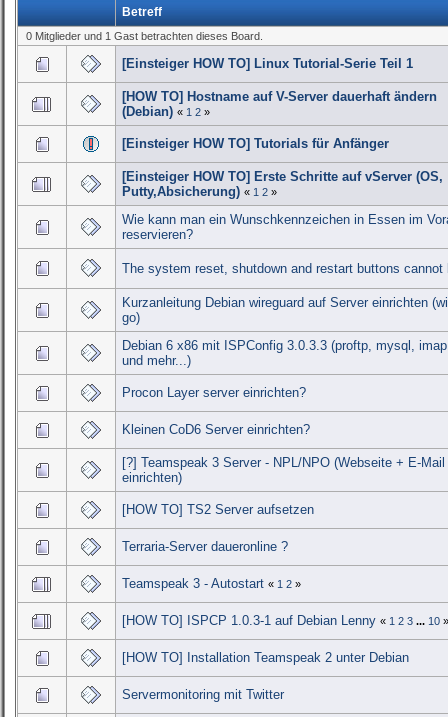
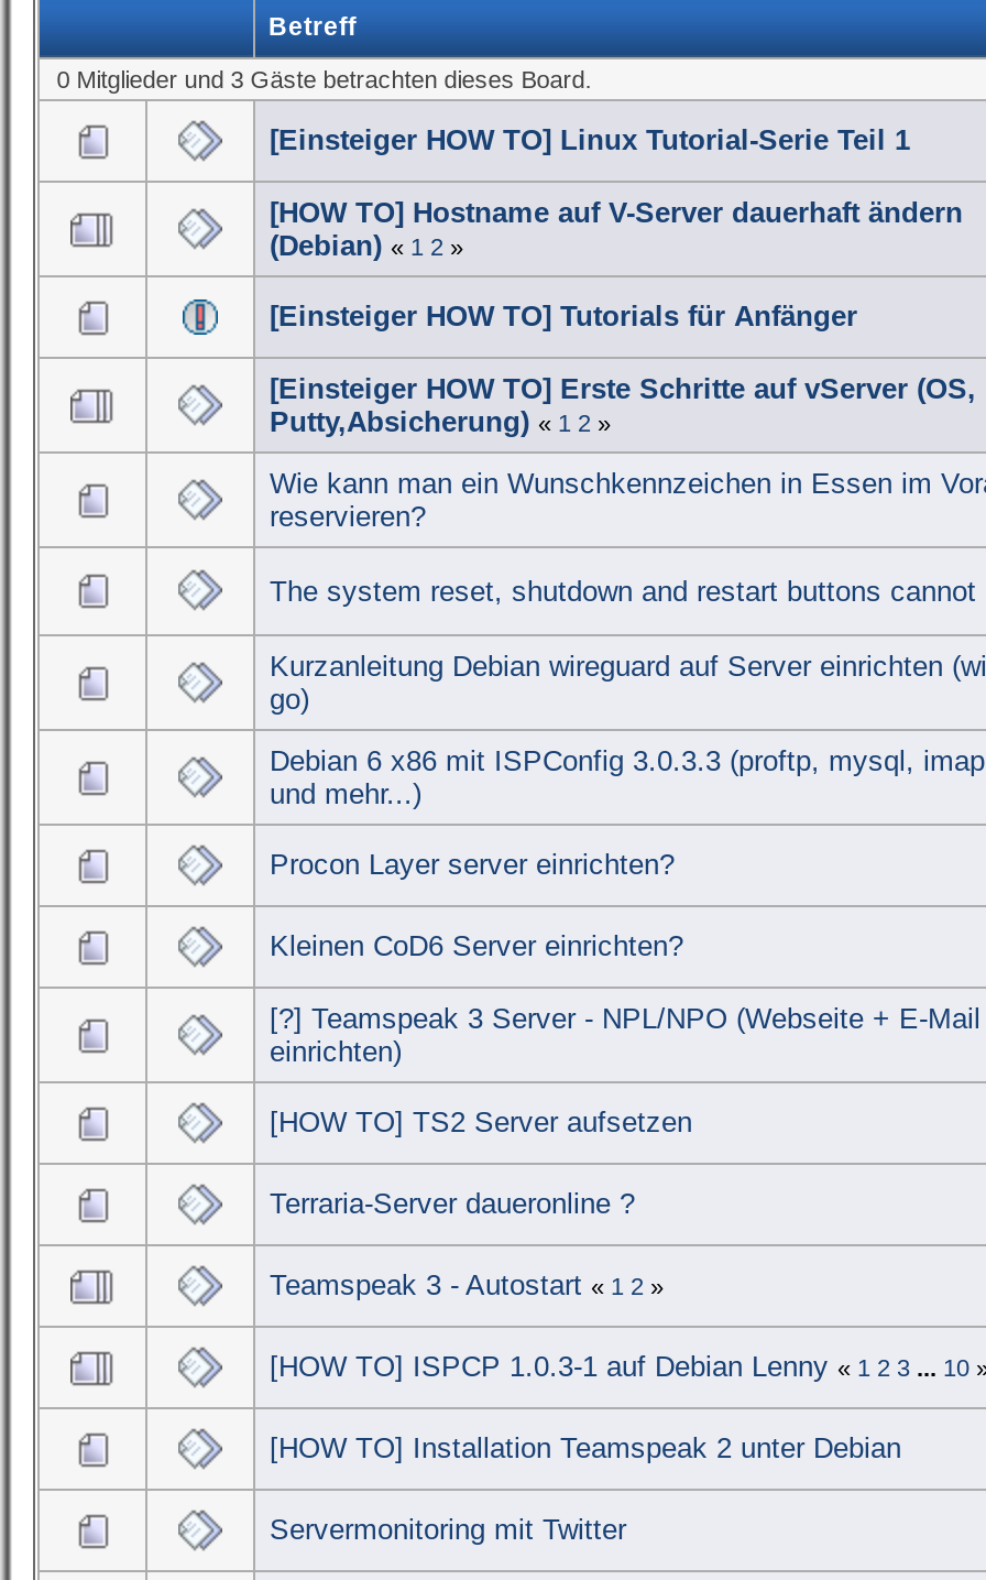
- 0 Mitglieder und 1 Gast betrachten dieses Board.
+ 0 Mitglieder und 3 Gäste betrachten dieses Board.
